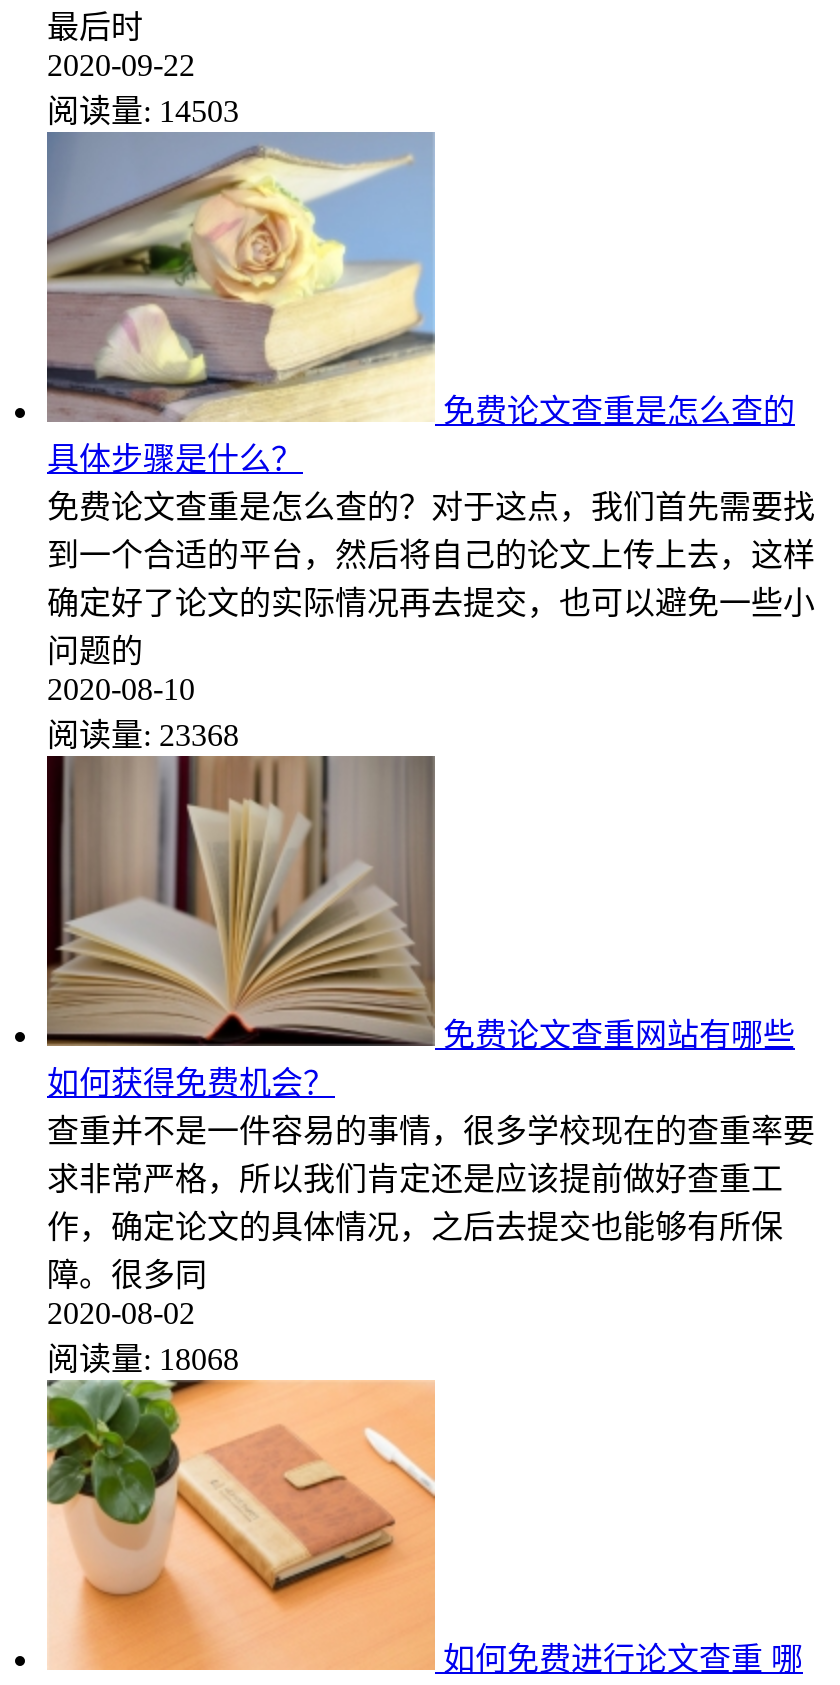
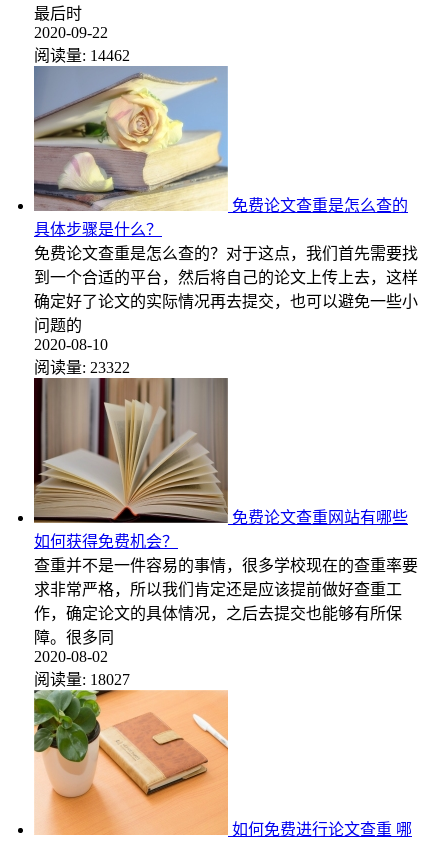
- 阅读量: 14503
+ 阅读量: 14462

- 阅读量: 23368
+ 阅读量: 23322

- 阅读量: 18068
+ 阅读量: 18027
